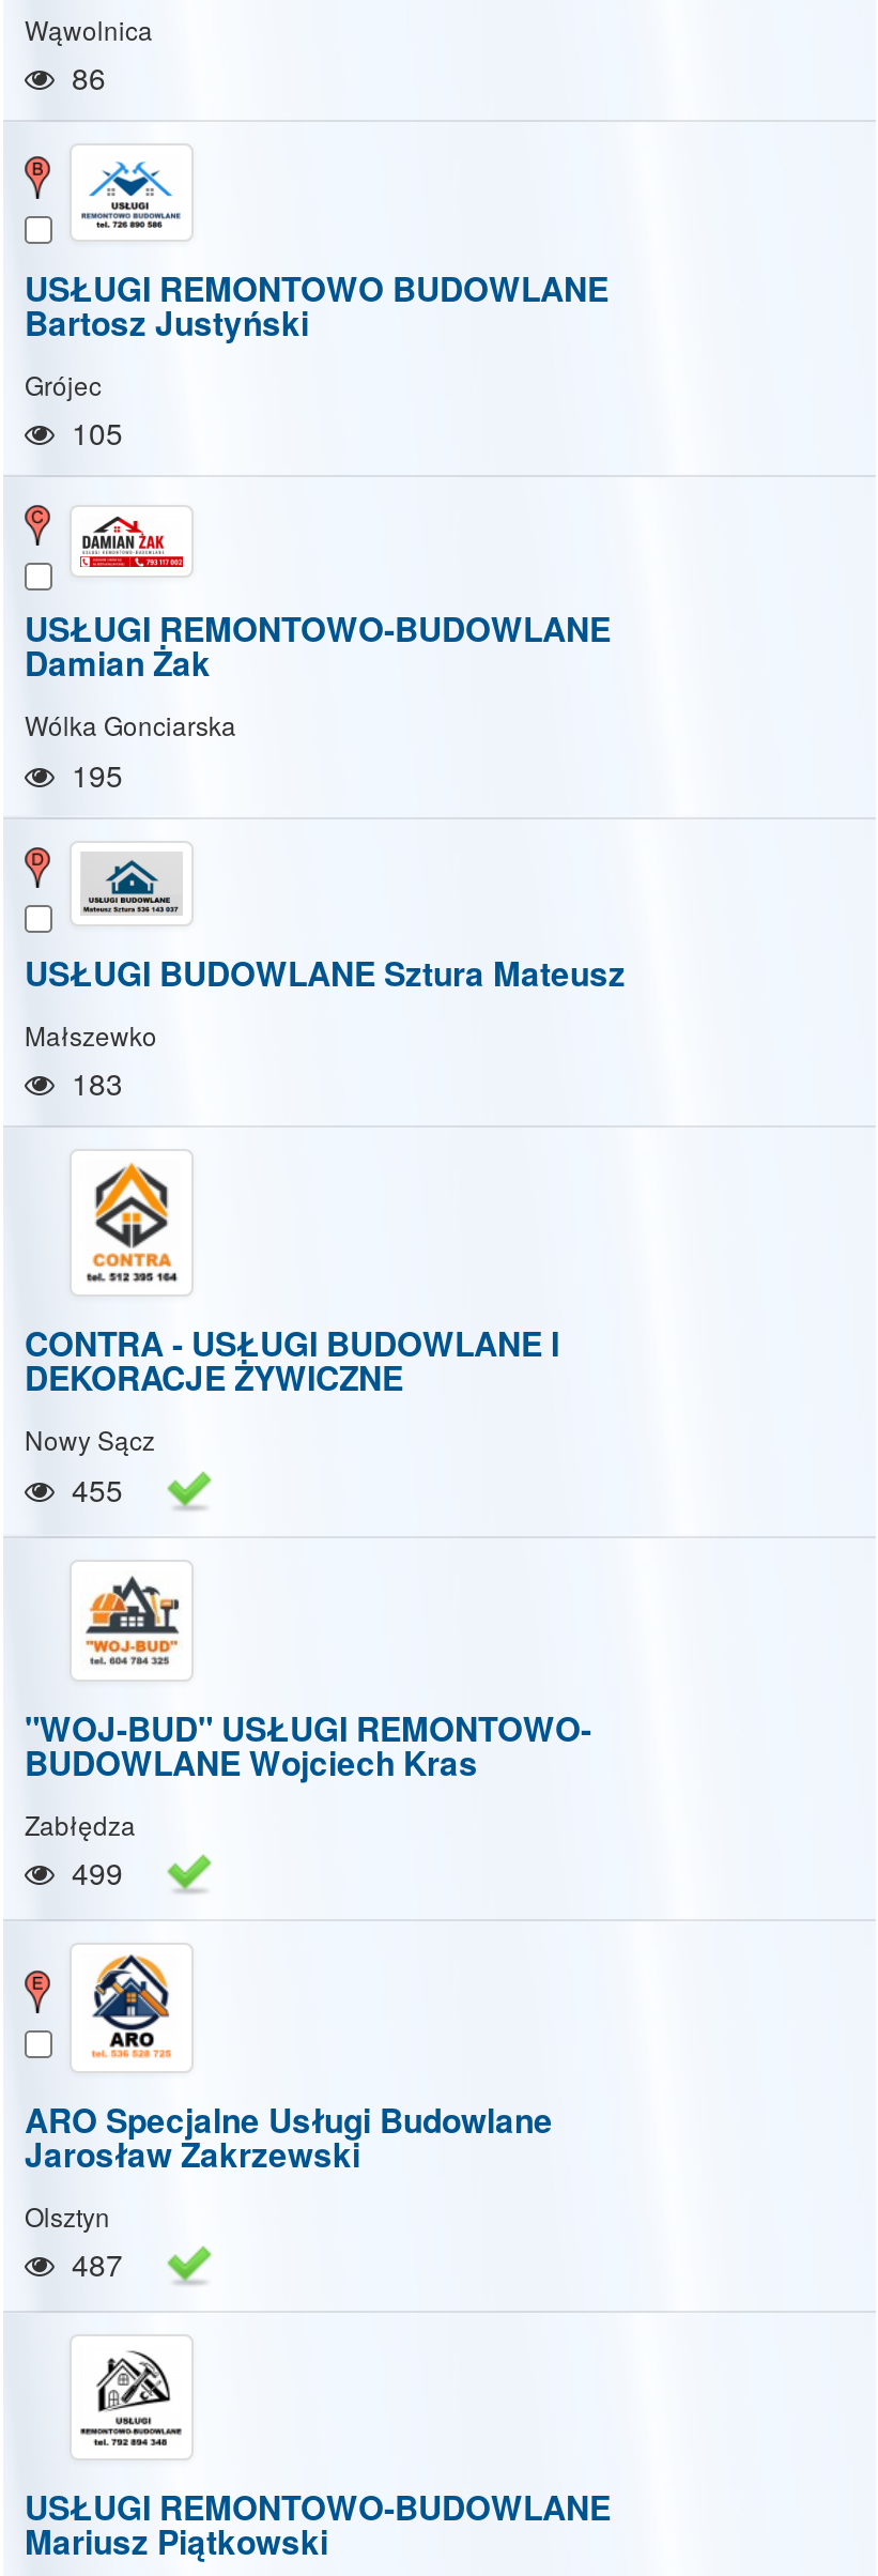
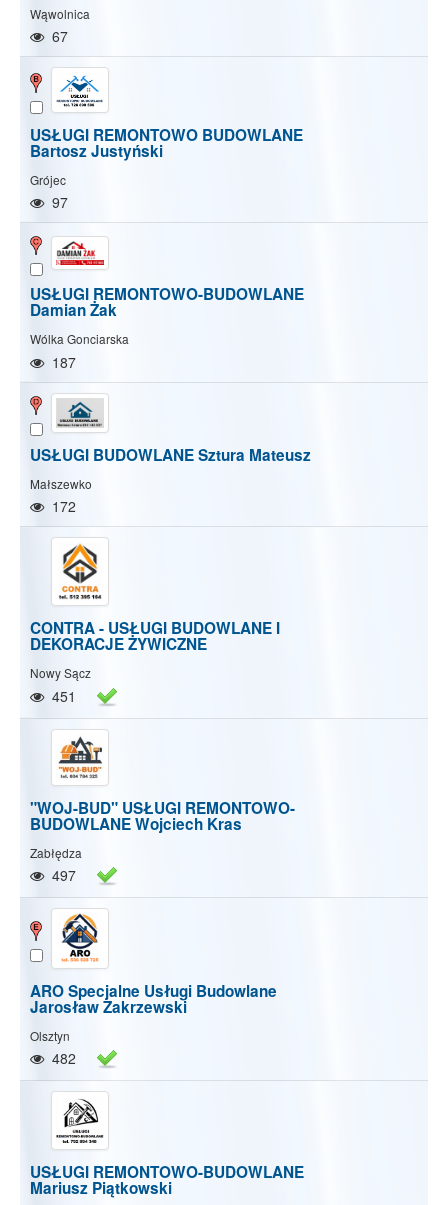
- 86
+ 67

- 105
+ 97

- 195
+ 187

- 183
+ 172

- 455
+ 451

- 499
+ 497

- 487
+ 482
